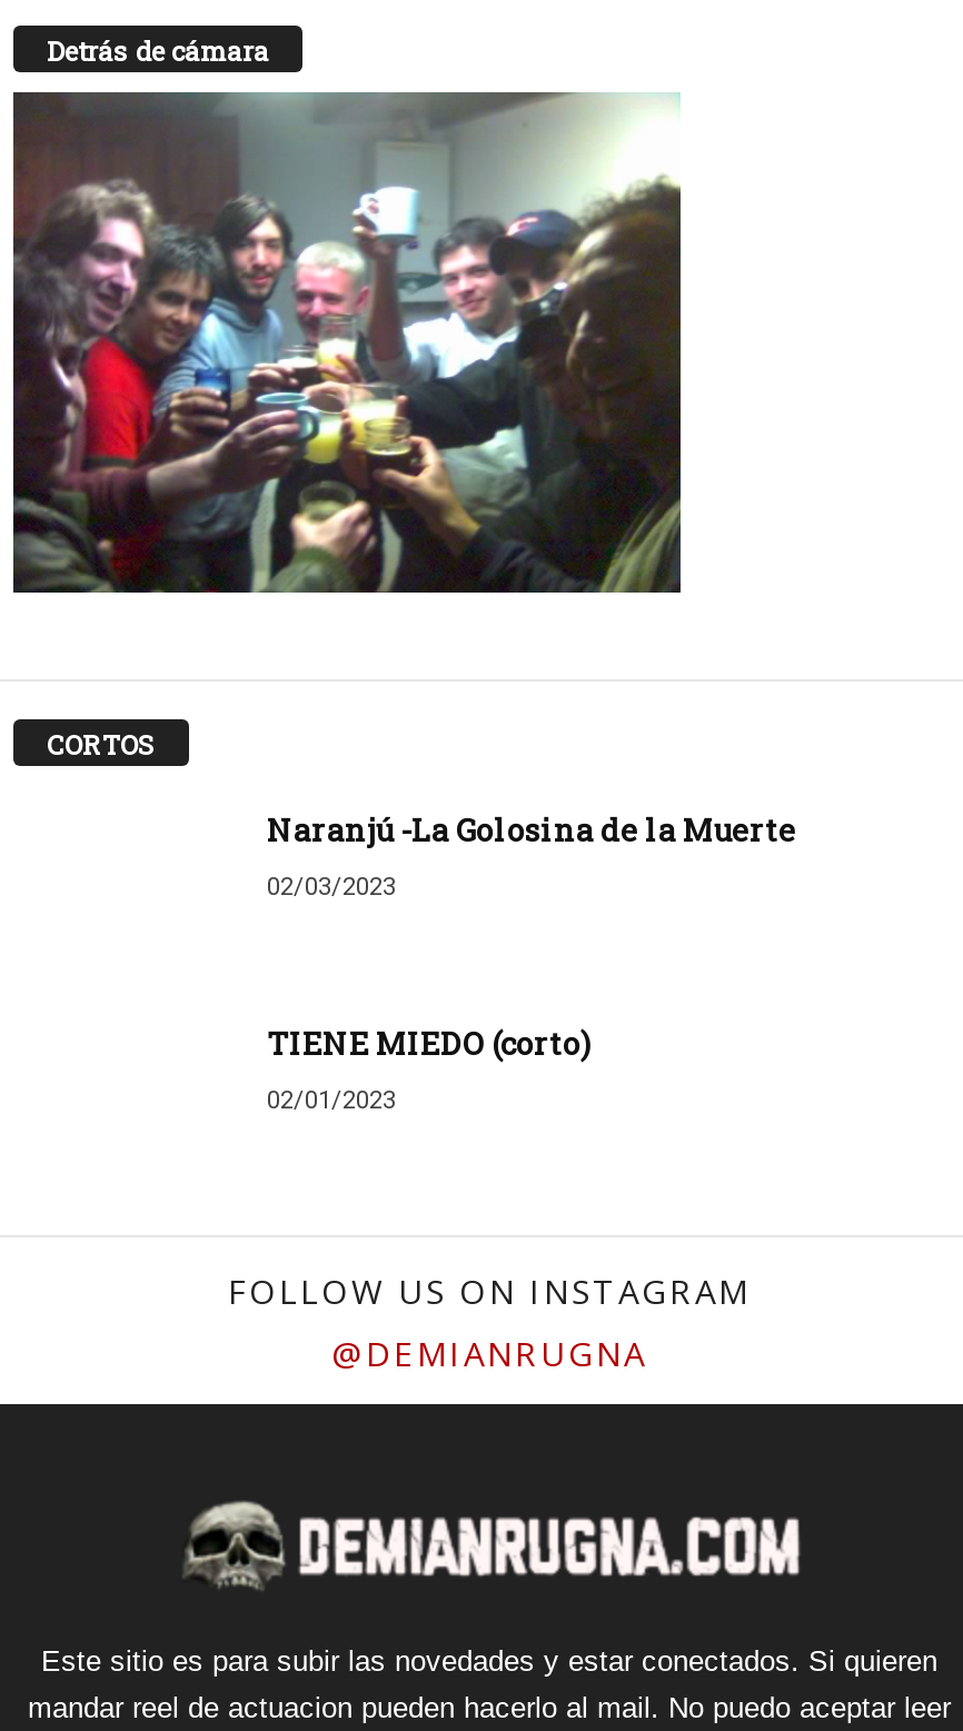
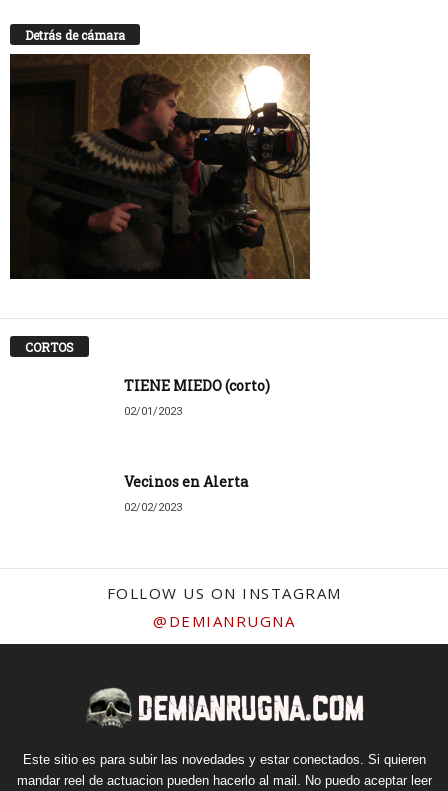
- [image]
+ [image]

- Naranjú -La Golosina de la Muerte
- 02/03/2023

moved up: TIENE MIEDO (corto) | 02/01/2023

+ Vecinos en Alerta
+ 02/02/2023
